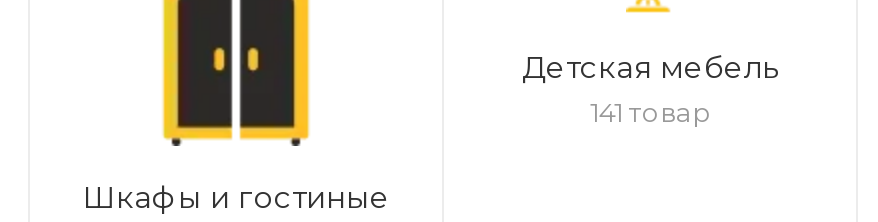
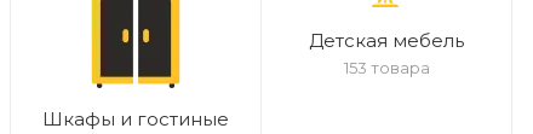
- 141 товар
+ 153 товара
